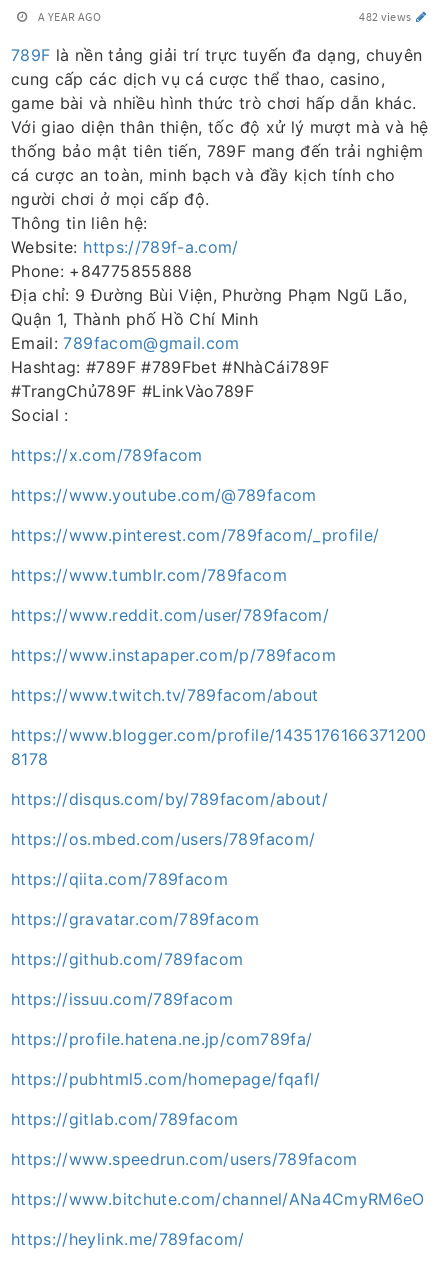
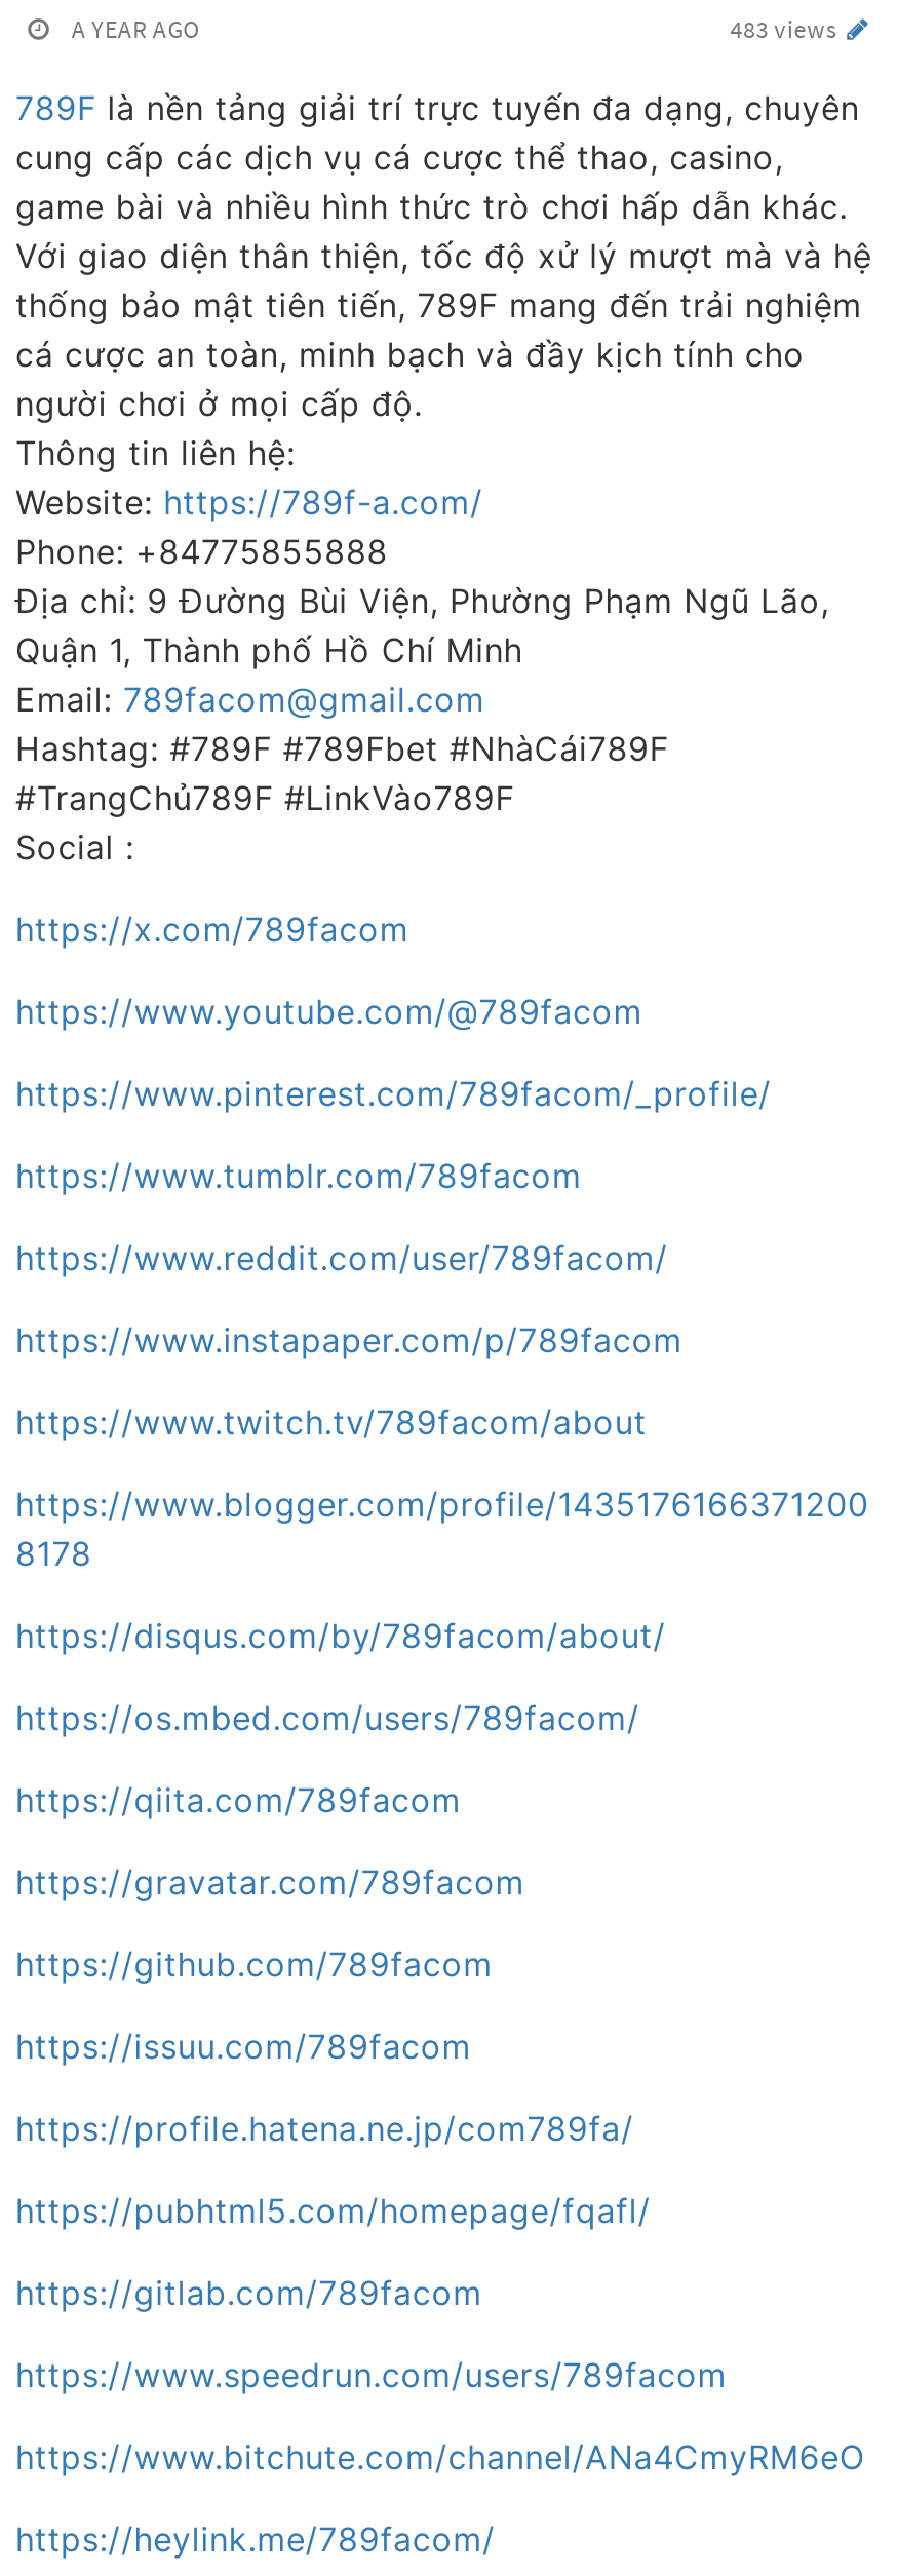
- 482 views
+ 483 views
